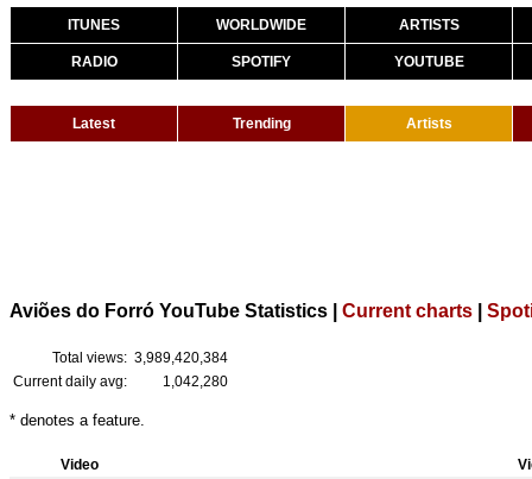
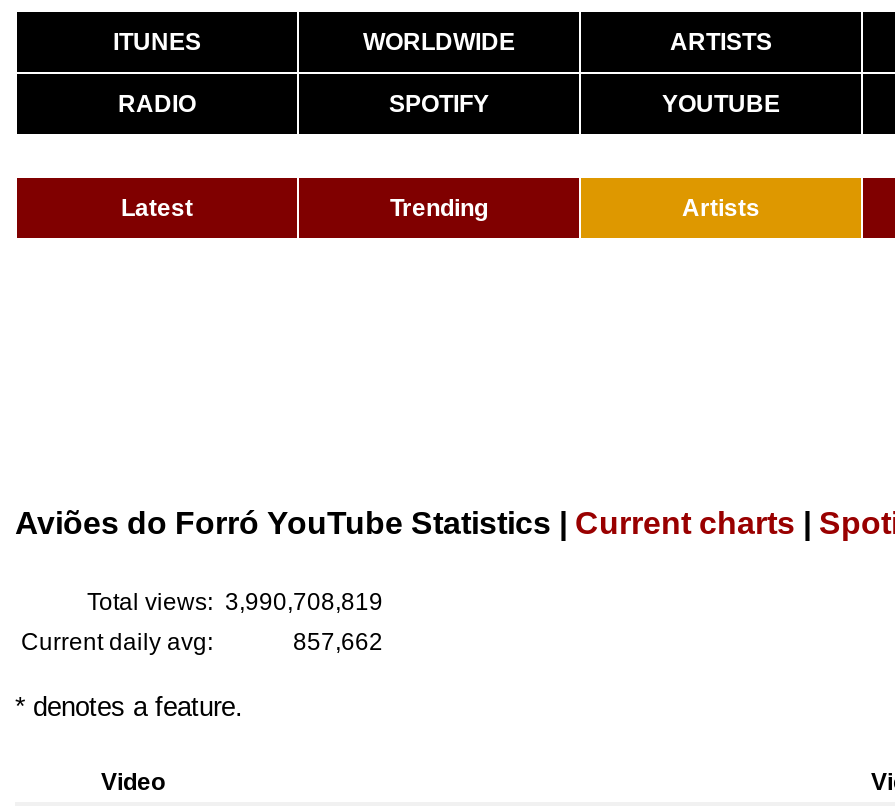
- Total views: 3,989,420,384
+ Total views: 3,990,708,819

- 1,042,280
+ 857,662
